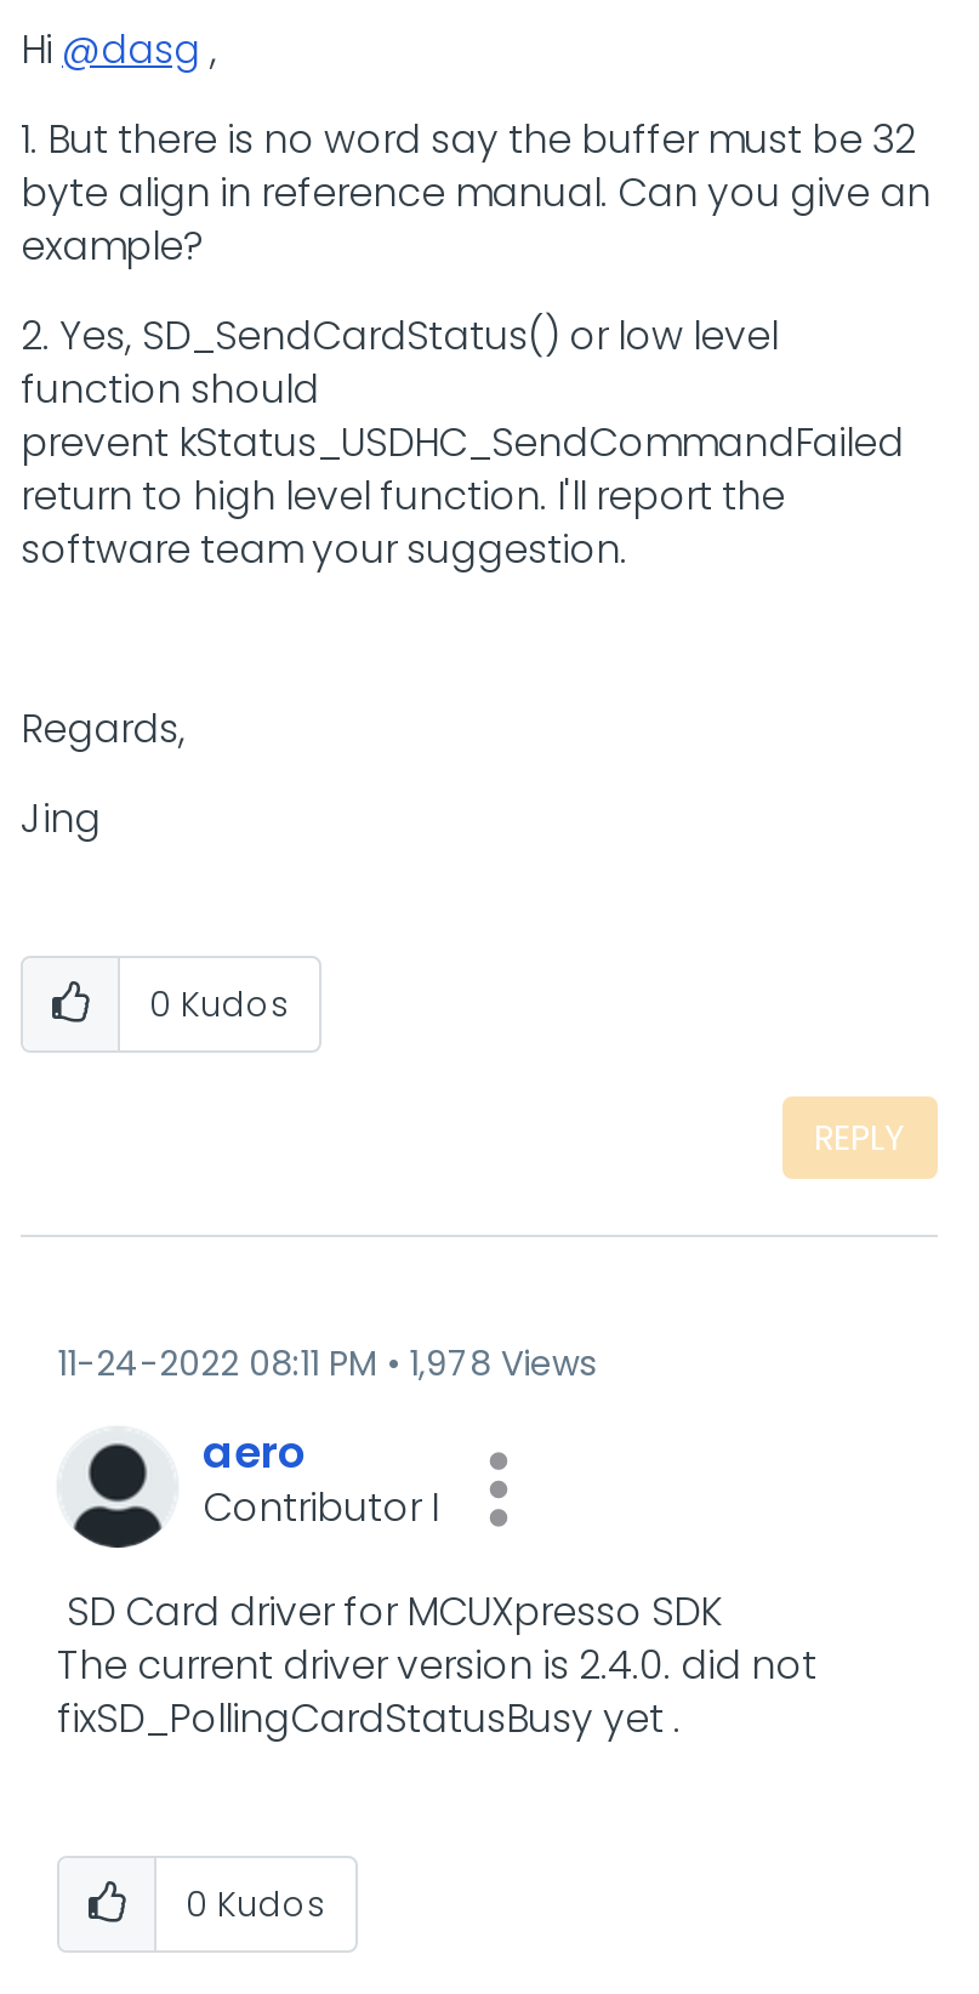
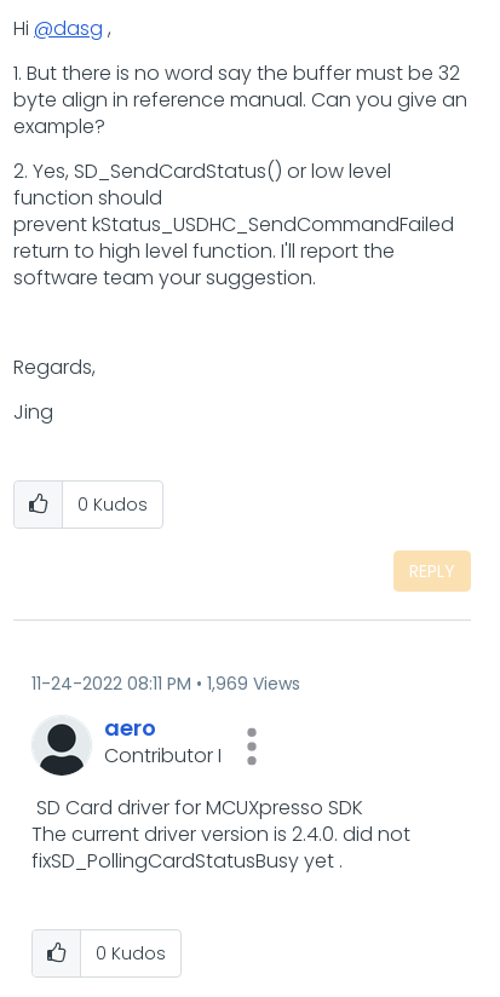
- 11-24-2022 08:11 PM 1,978 Views
+ 11-24-2022 08:11 PM 1,969 Views
